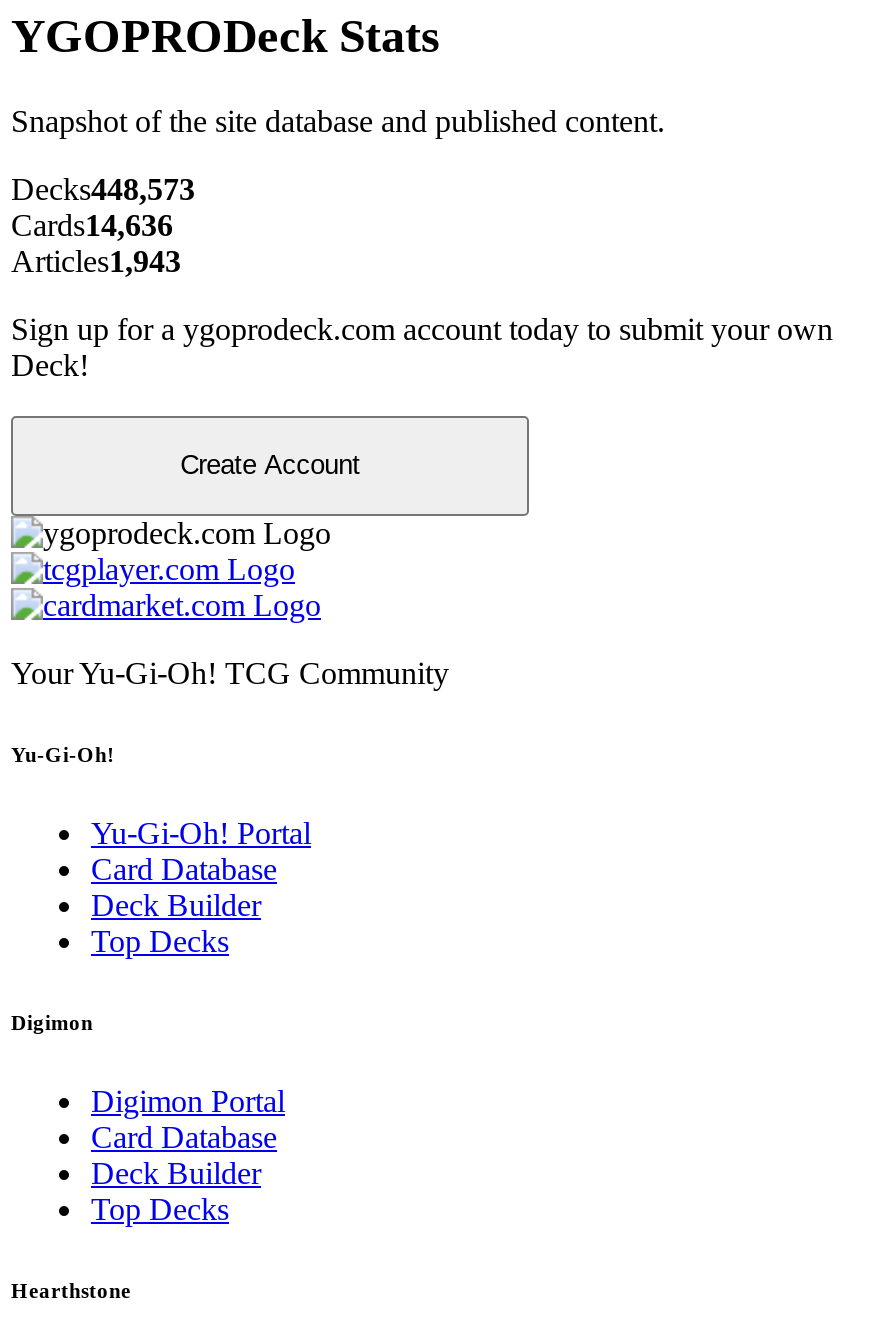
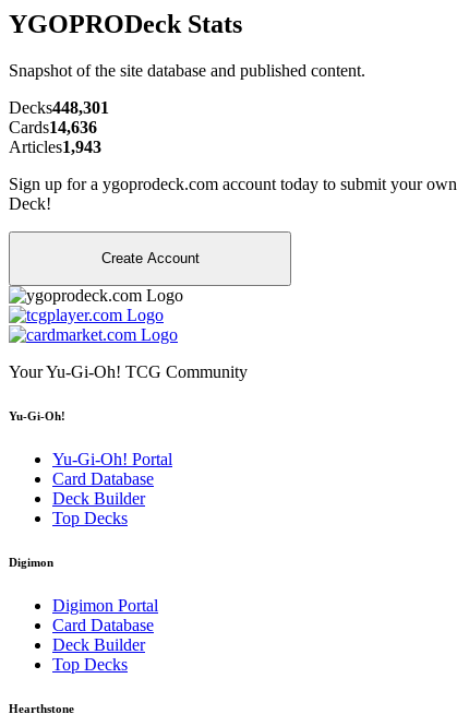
- Decks448,573
+ Decks448,301
